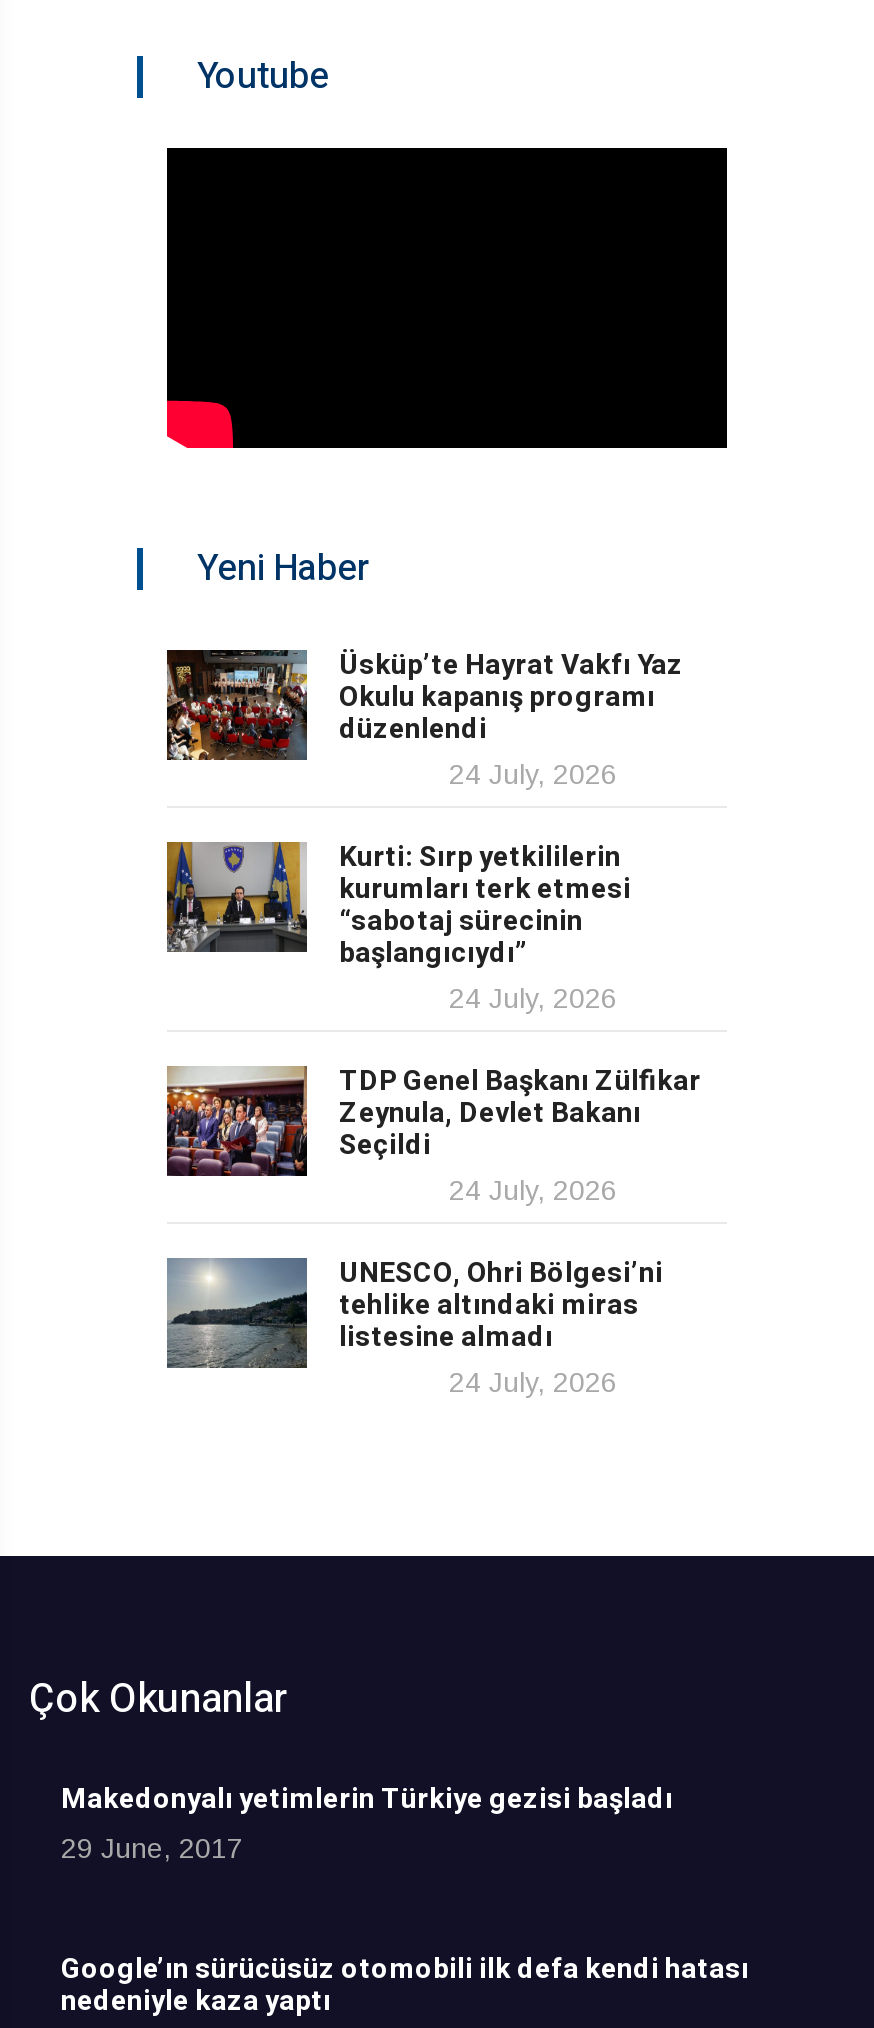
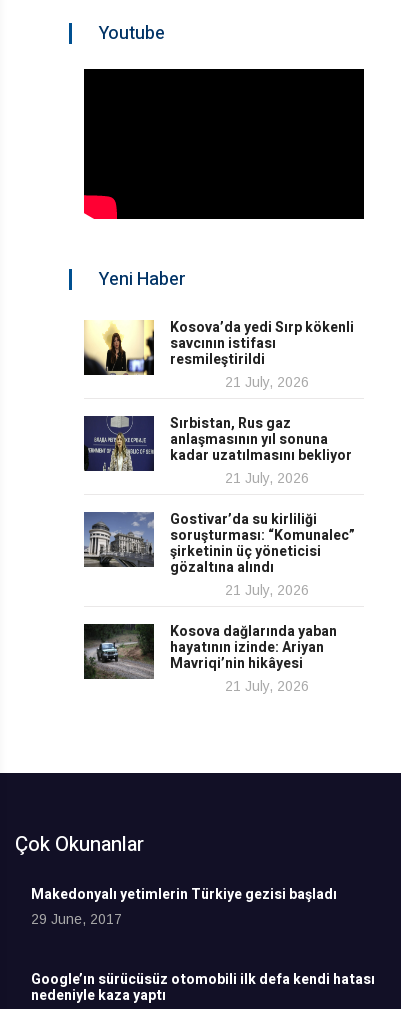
- [image]
- Üsküp’te Hayrat Vakfı Yaz
- Okulu kapanış programı
- düzenlendi
- 24 July, 2026
+ [image]
+ Kosova’da yedi Sırp kökenli
+ savcının istifası
+ resmileştirildi
+ 21 July, 2026

- [image]
- Kurti: Sırp yetkililerin
- kurumları terk etmesi
- “sabotaj sürecinin
- başlangıcıydı”
- 24 July, 2026
+ [image]
+ Sırbistan, Rus gaz
+ anlaşmasının yıl sonuna
+ kadar uzatılmasını bekliyor
+ 21 July, 2026

- [image]
- TDP Genel Başkanı Zülfikar
- Zeynula, Devlet Bakanı
- Seçildi
- 24 July, 2026
+ [image]
+ Gostivar’da su kirliliği
+ soruşturması: “Komunalec”
+ şirketinin üç yöneticisi
+ gözaltına alındı
+ 21 July, 2026

- [image]
- UNESCO, Ohri Bölgesi’ni
- tehlike altındaki miras
- listesine almadı
- 24 July, 2026
+ [image]
+ Kosova dağlarında yaban
+ hayatının izinde: Ariyan
+ Mavriqi’nin hikâyesi
+ 21 July, 2026
